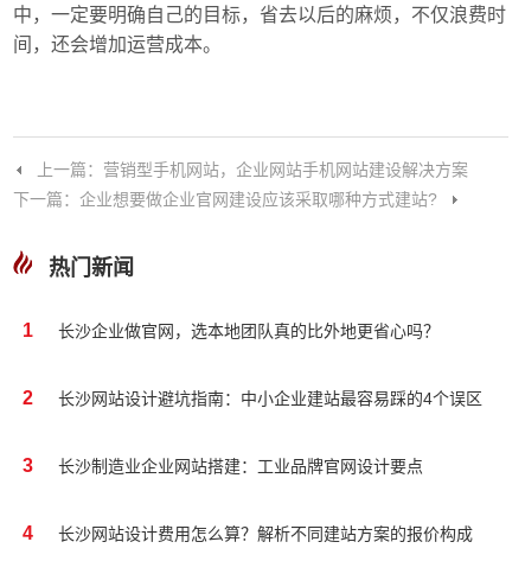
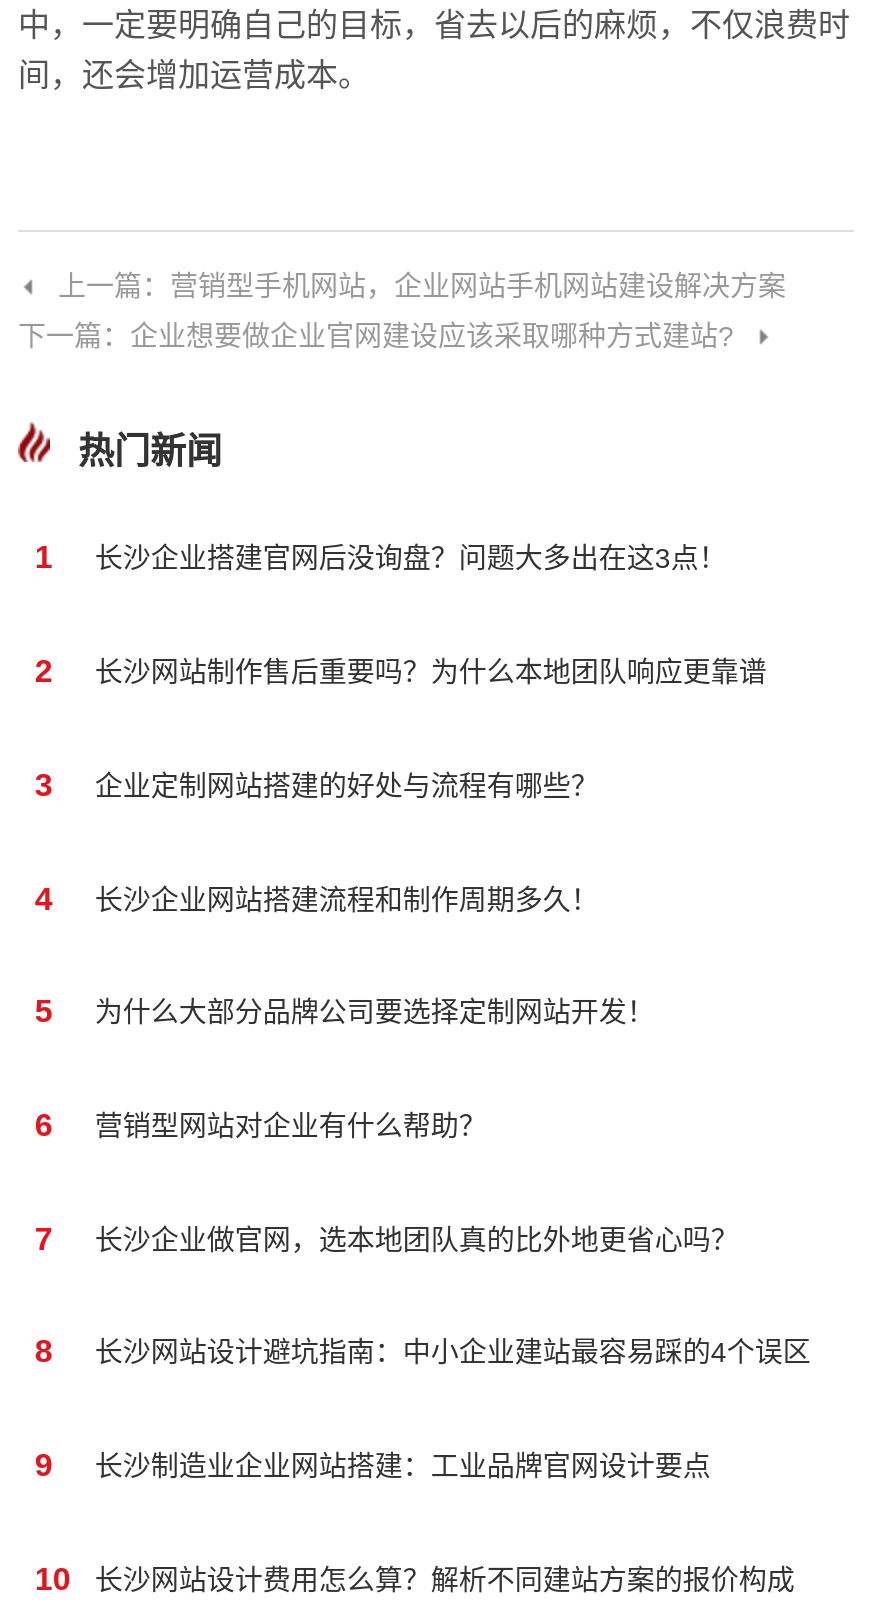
+ 长沙企业搭建官网后没询盘？问题大多出在这3点！
+ 2
+ 长沙网站制作售后重要吗？为什么本地团队响应更靠谱
+ 3
+ 企业定制网站搭建的好处与流程有哪些？
+ 4
+ 长沙企业网站搭建流程和制作周期多久！
+ 5
+ 为什么大部分品牌公司要选择定制网站开发！
+ 6
+ 营销型网站对企业有什么帮助？
+ 7

- 2 长沙网站设计避坑指南：中小企业建站最容易踩的4个误区
+ 8 长沙网站设计避坑指南：中小企业建站最容易踩的4个误区

- 3 长沙制造业企业网站搭建：工业品牌官网设计要点
+ 9 长沙制造业企业网站搭建：工业品牌官网设计要点

- 4 长沙网站设计费用怎么算？解析不同建站方案的报价构成
+ 10 长沙网站设计费用怎么算？解析不同建站方案的报价构成
